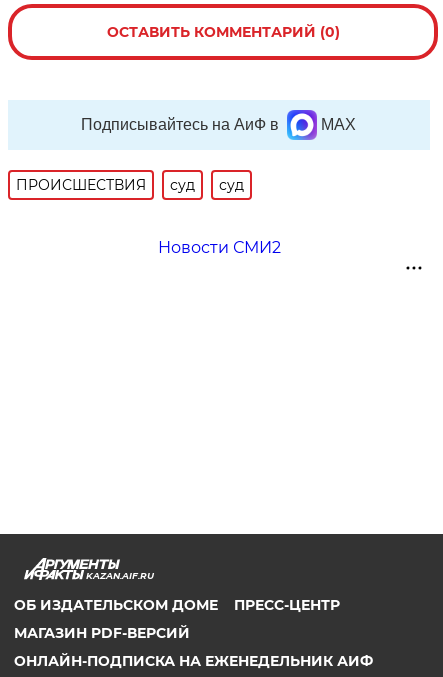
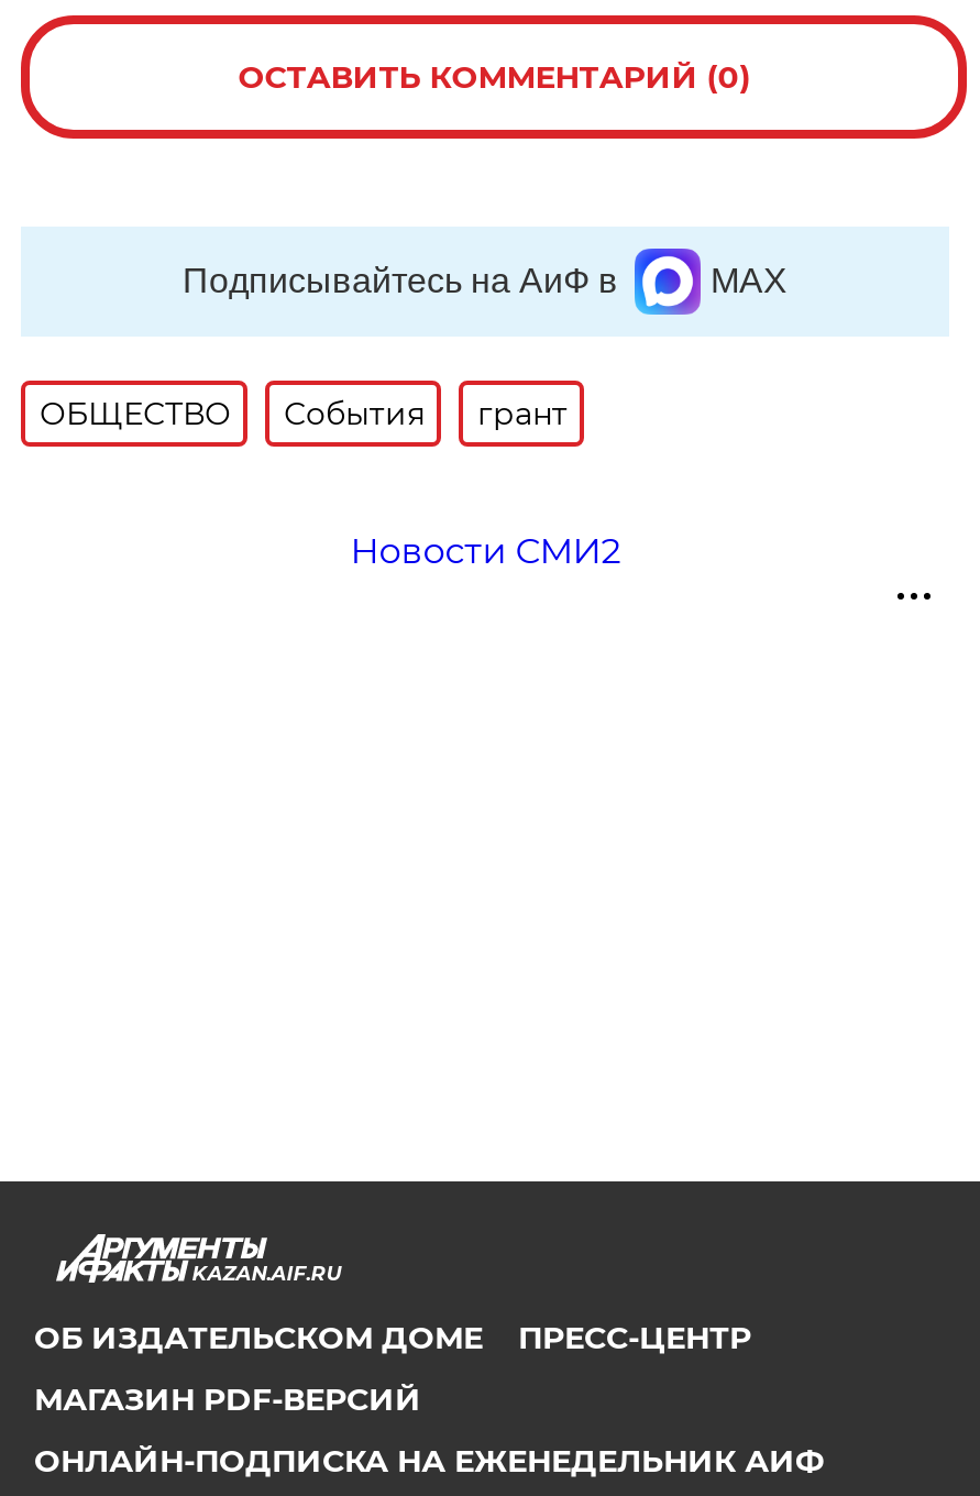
- ПРОИСШЕСТВИЯ
- суд
- суд
+ ОБЩЕСТВО
+ События
+ грант
